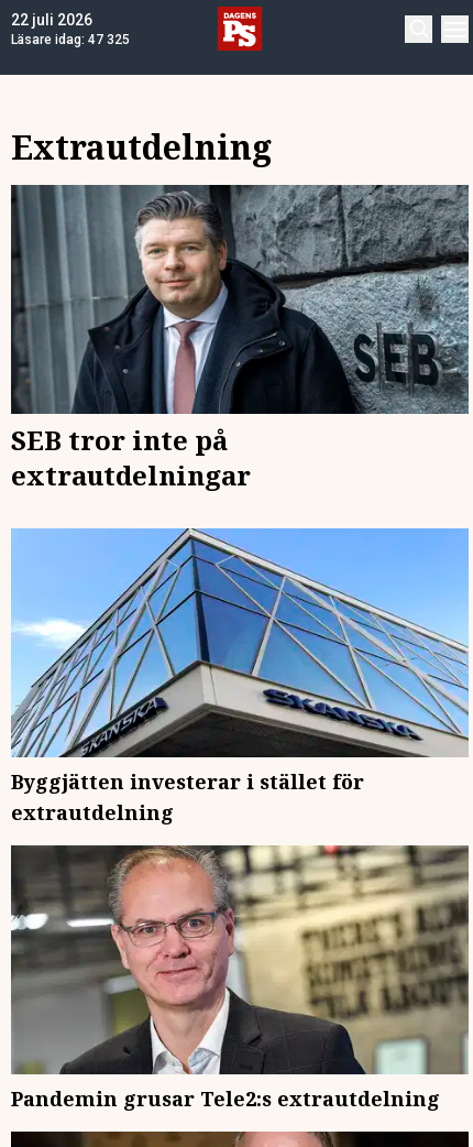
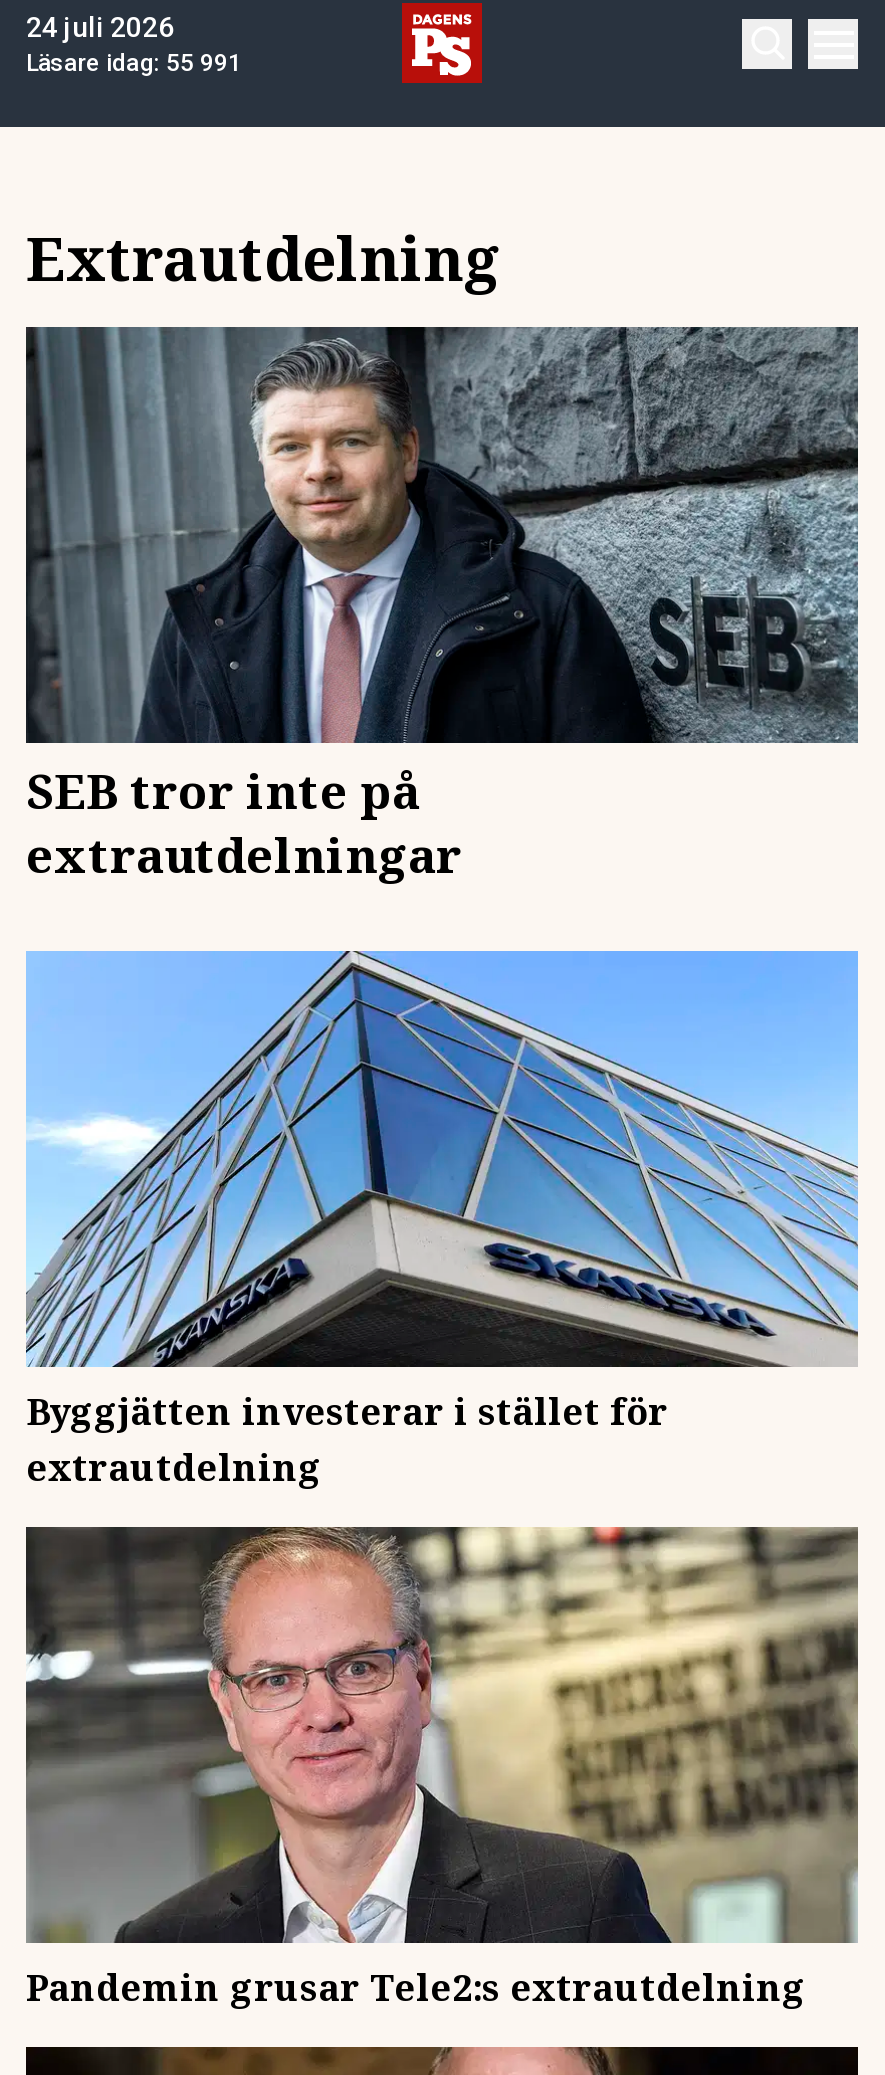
- 22 juli 2026
+ 24 juli 2026

- Läsare idag: 47 325
+ Läsare idag: 55 991
